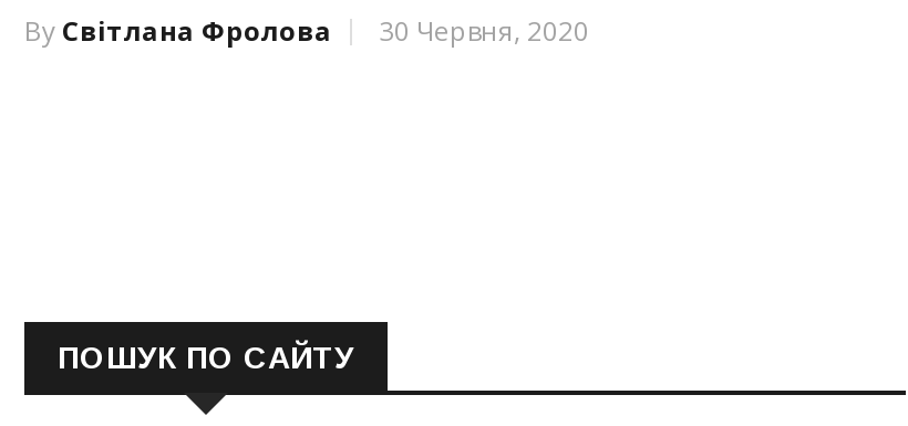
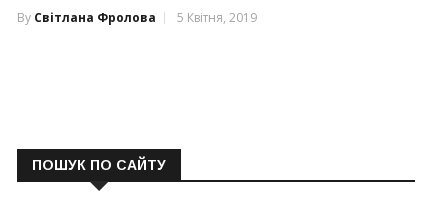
- 30 Червня, 2020
+ 5 Квітня, 2019
